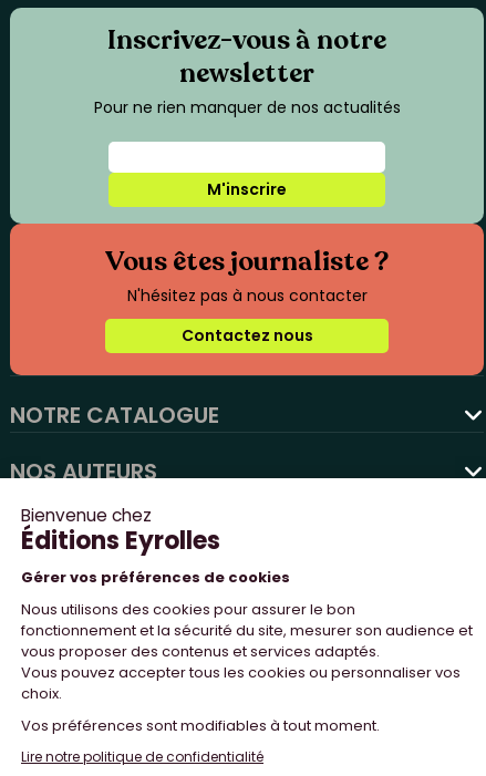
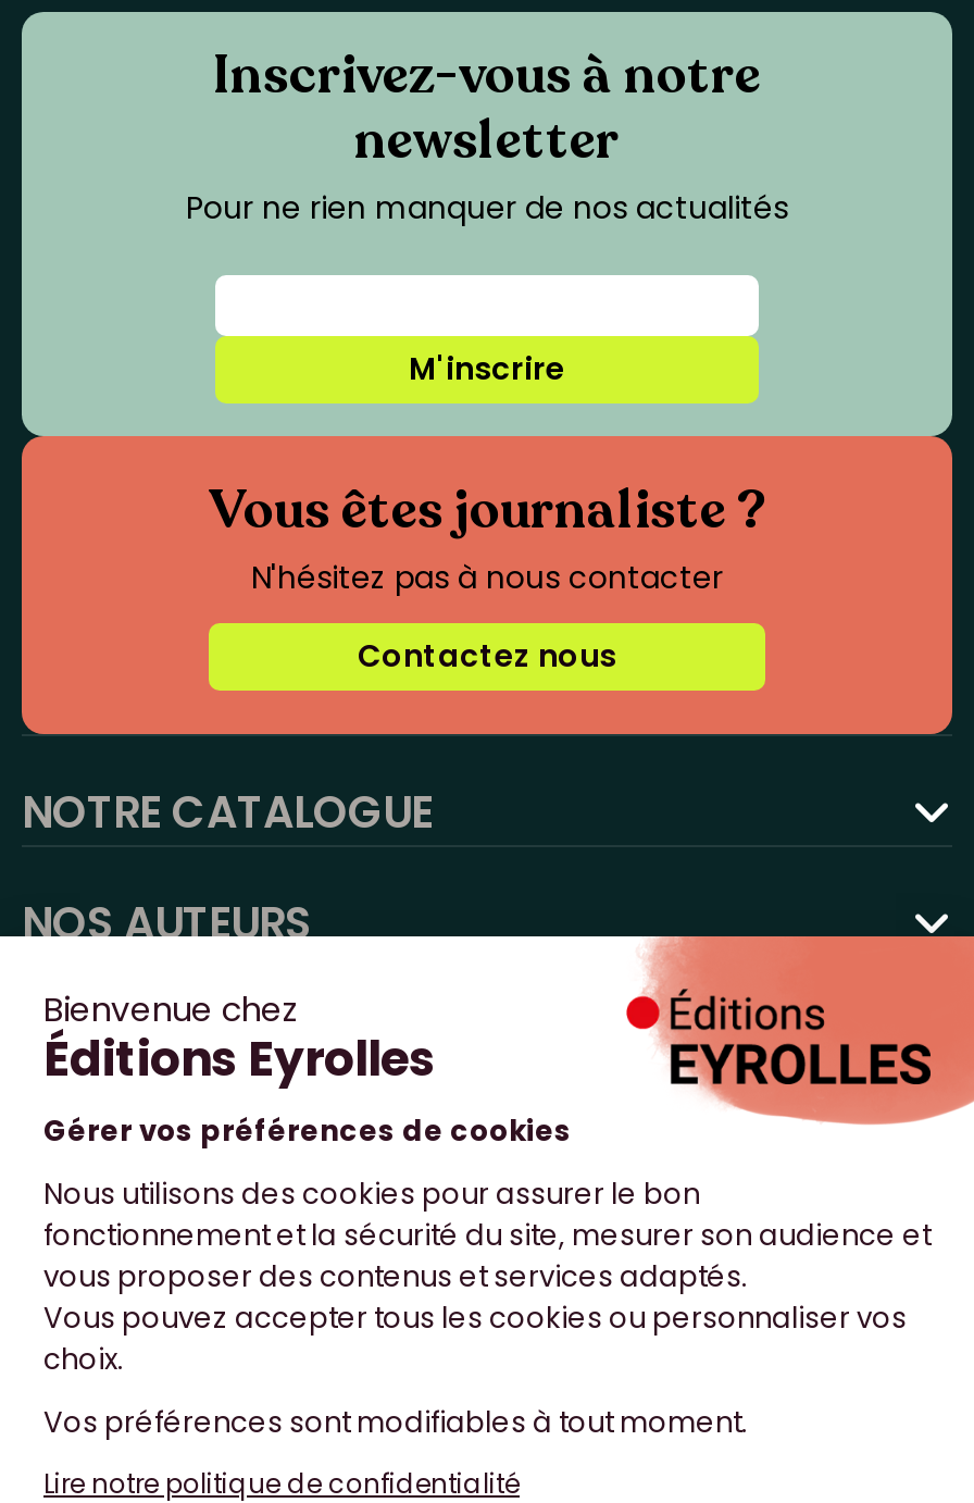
+ [image]
